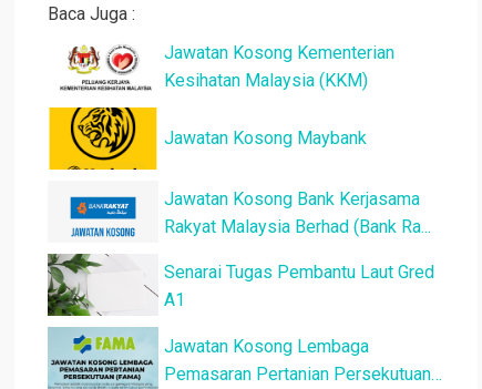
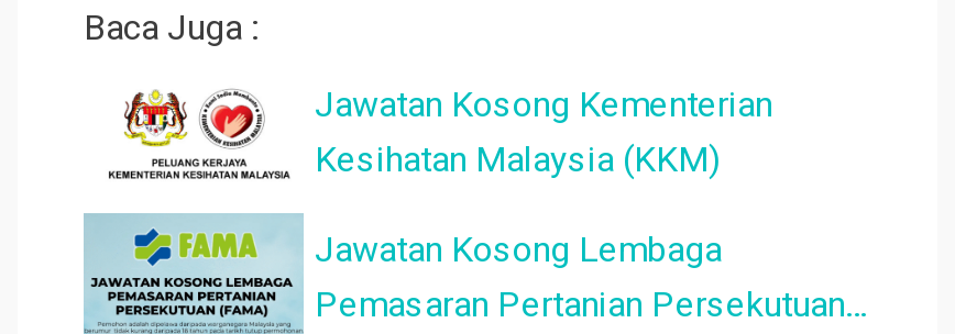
- [image]
- Jawatan Kosong Maybank
- Jawatan Kosong Bank Kerjasama
- Rakyat Malaysia Berhad (Bank Ra...
- Senarai Tugas Pembantu Laut Gred
- A1

- [image]

- [image]
